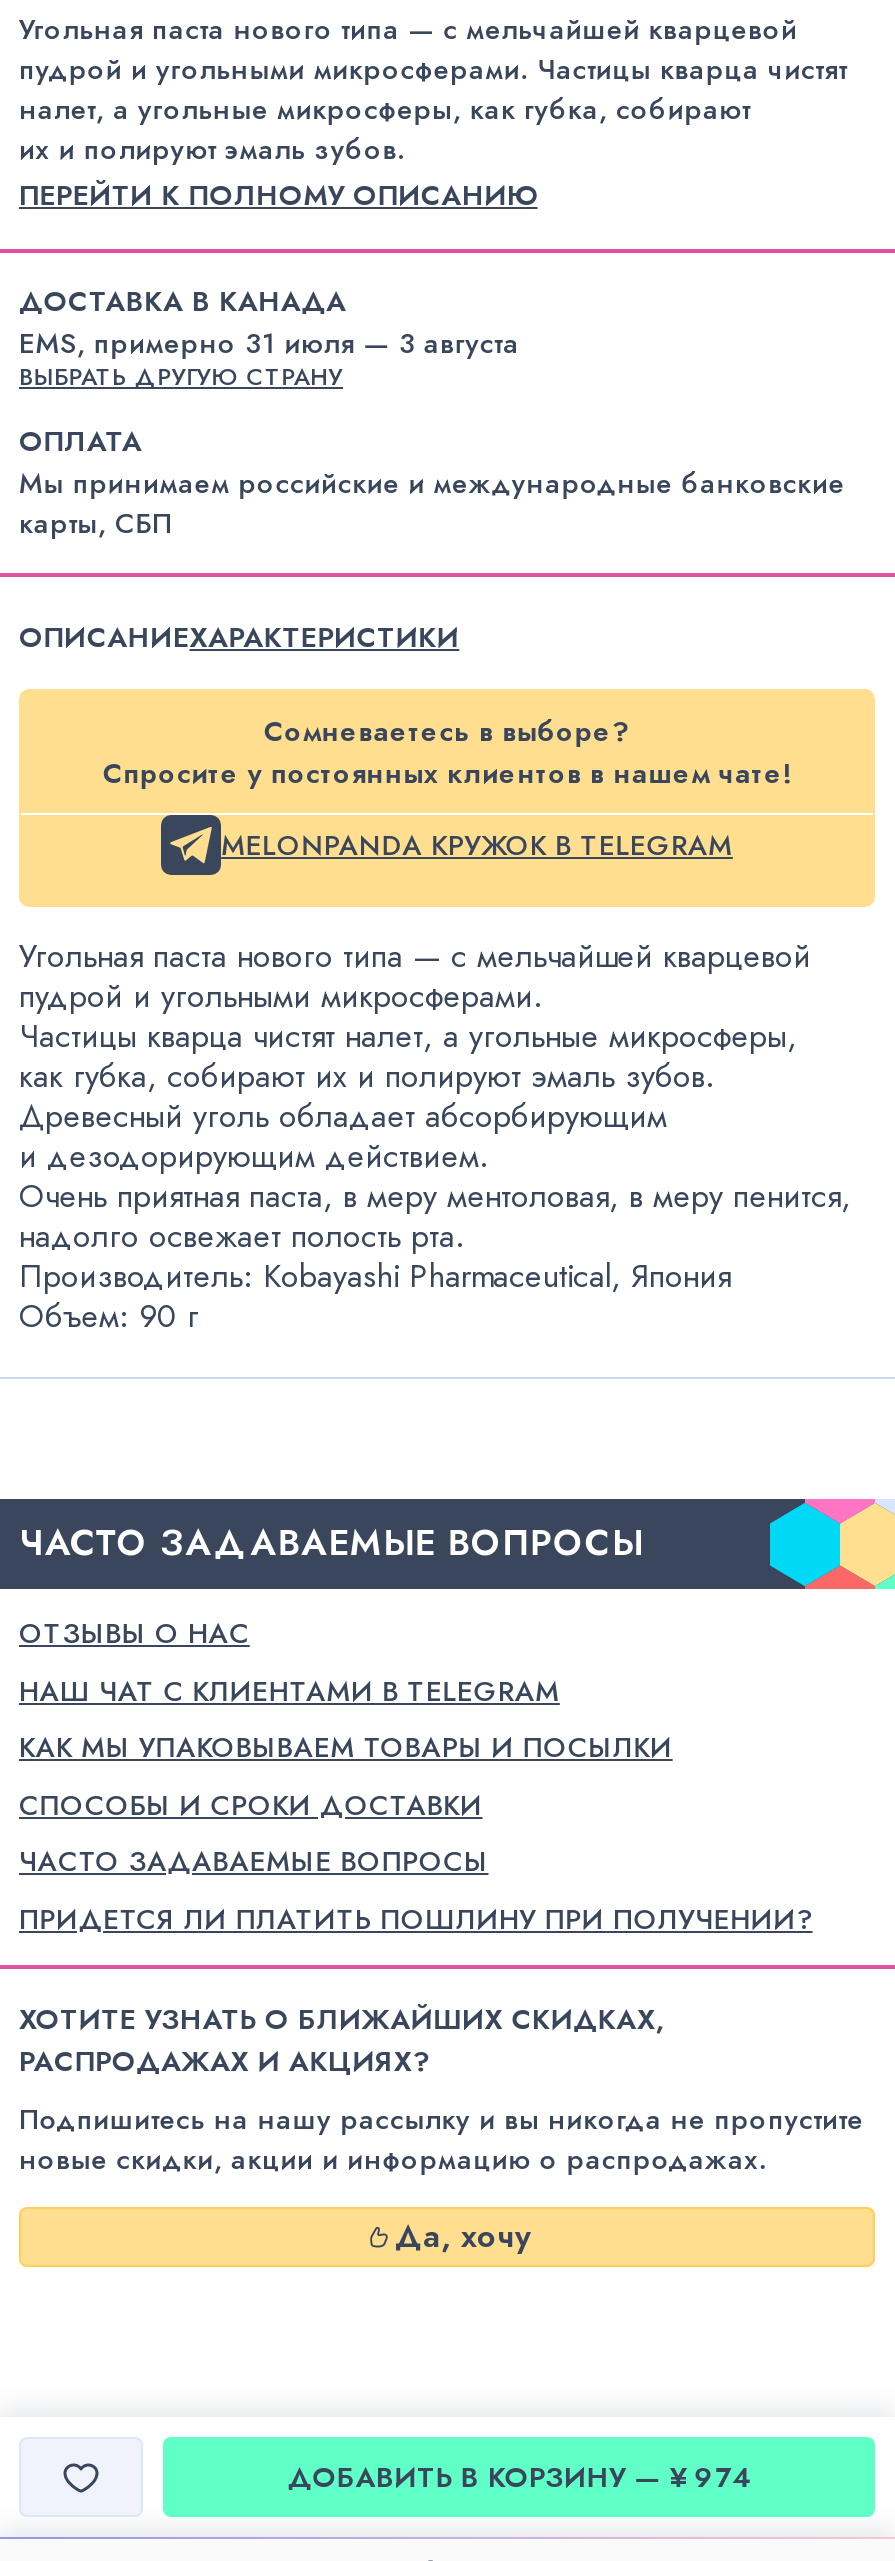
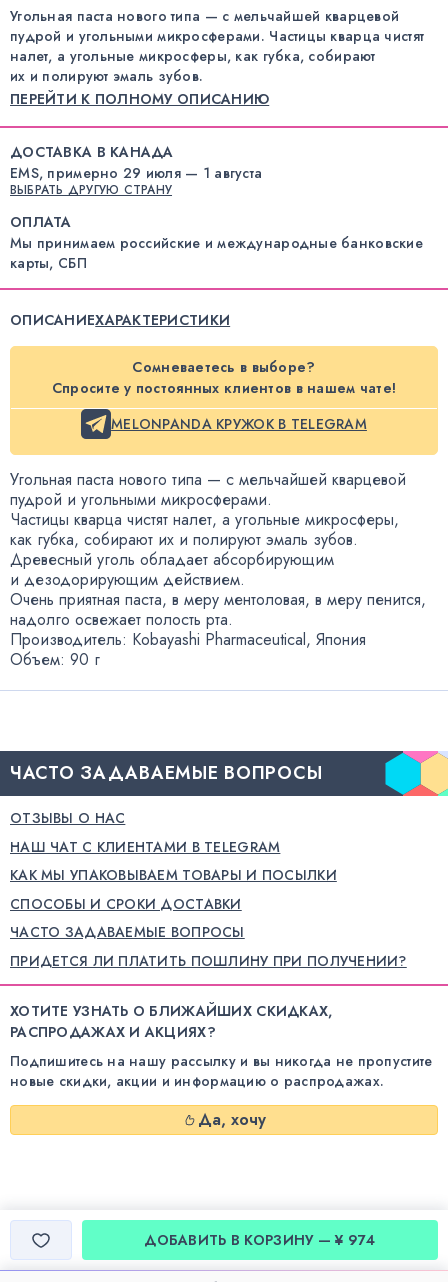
- EMS, примерно 31 июля — 3 августа
+ EMS, примерно 29 июля — 1 августа
